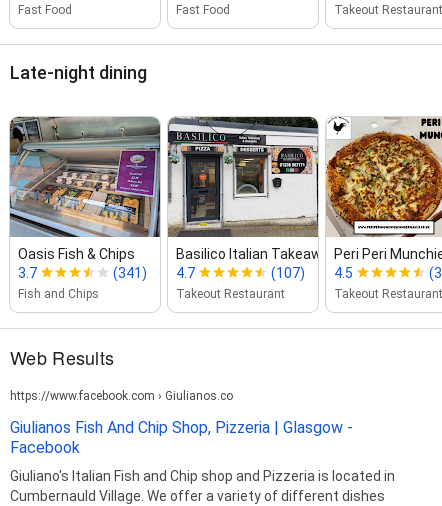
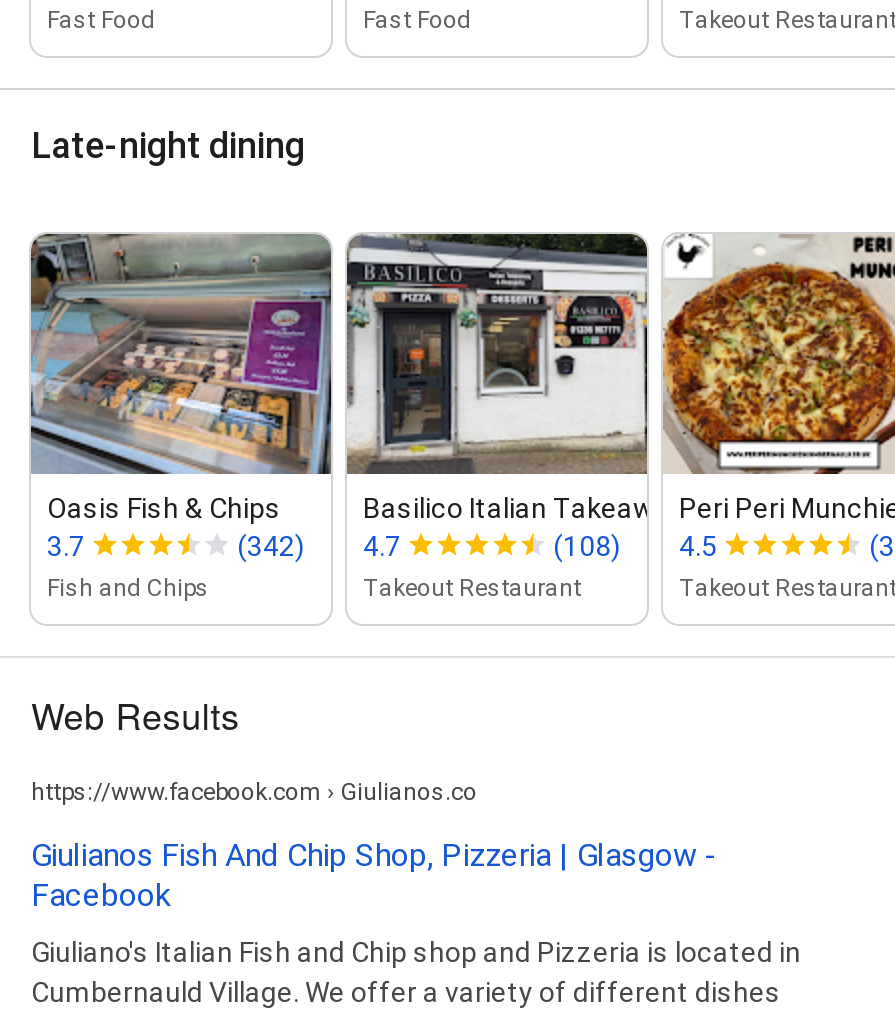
- (341) 4.7
+ (342) 4.7

- (107) 4.5
+ (108) 4.5
